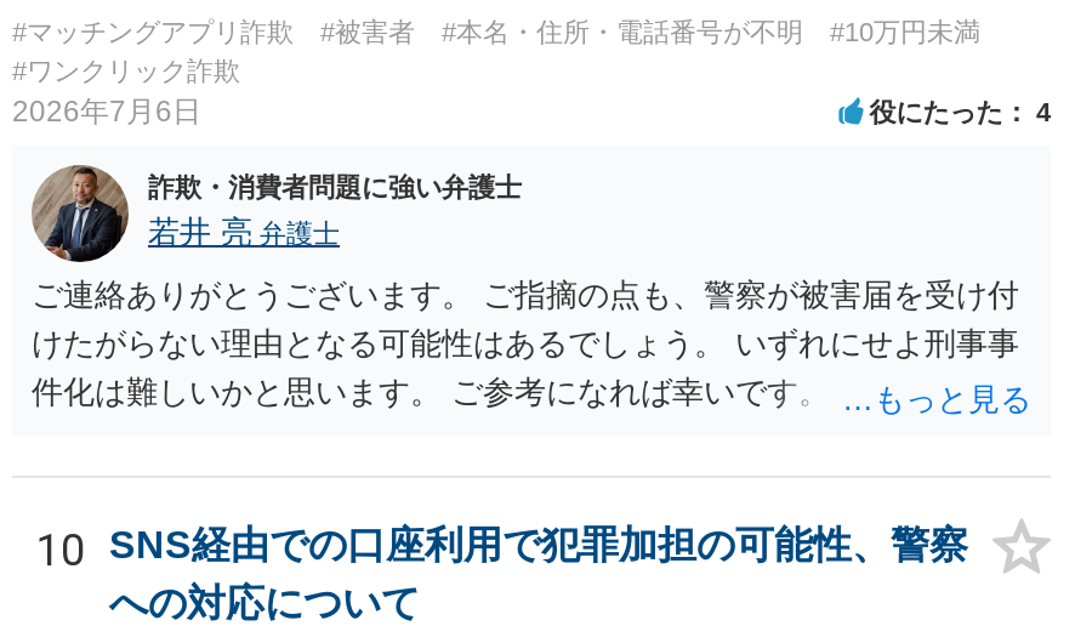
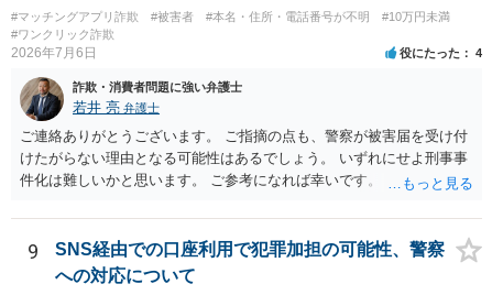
- 10 SNS経由での口座利用で犯罪加担の可能性、警察
+ 9
+ SNS経由での口座利用で犯罪加担の可能性、警察
